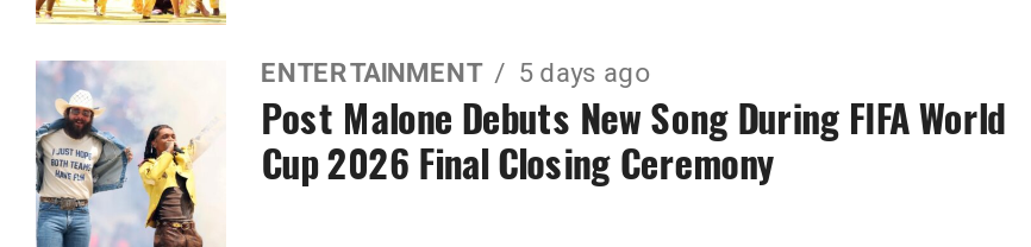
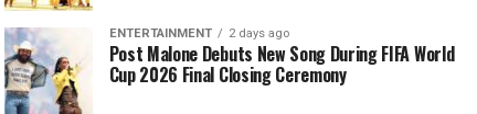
- ENTERTAINMENT 5 days ago
+ ENTERTAINMENT 2 days ago
